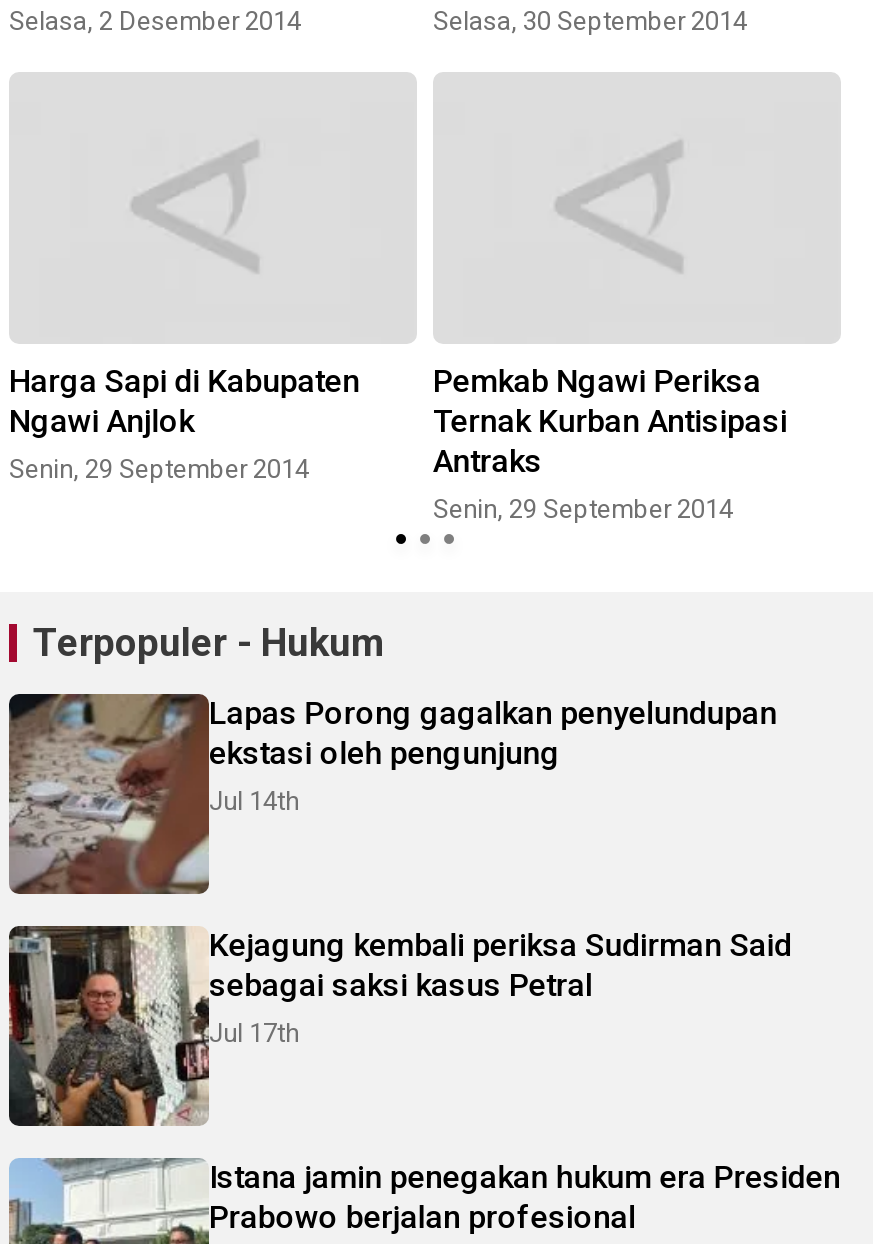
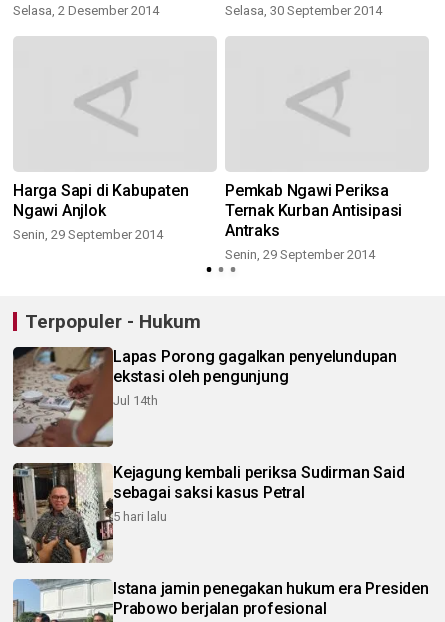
- Jul 17th
+ 5 hari lalu
